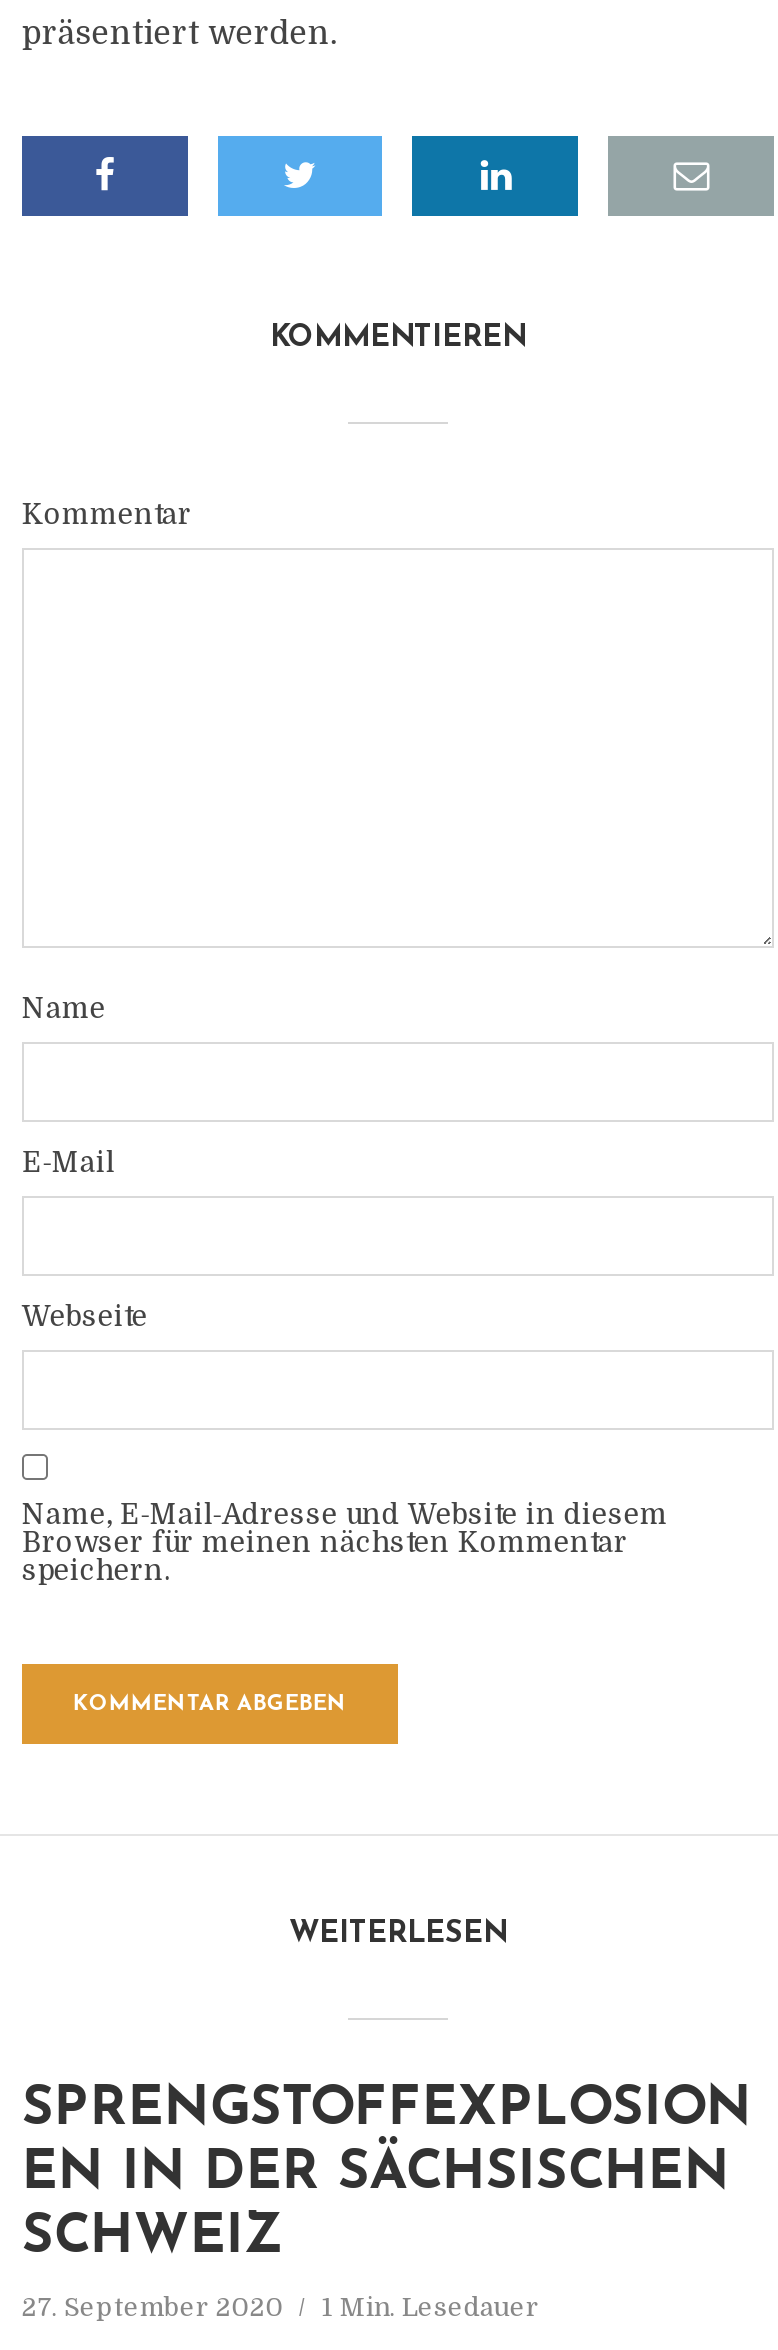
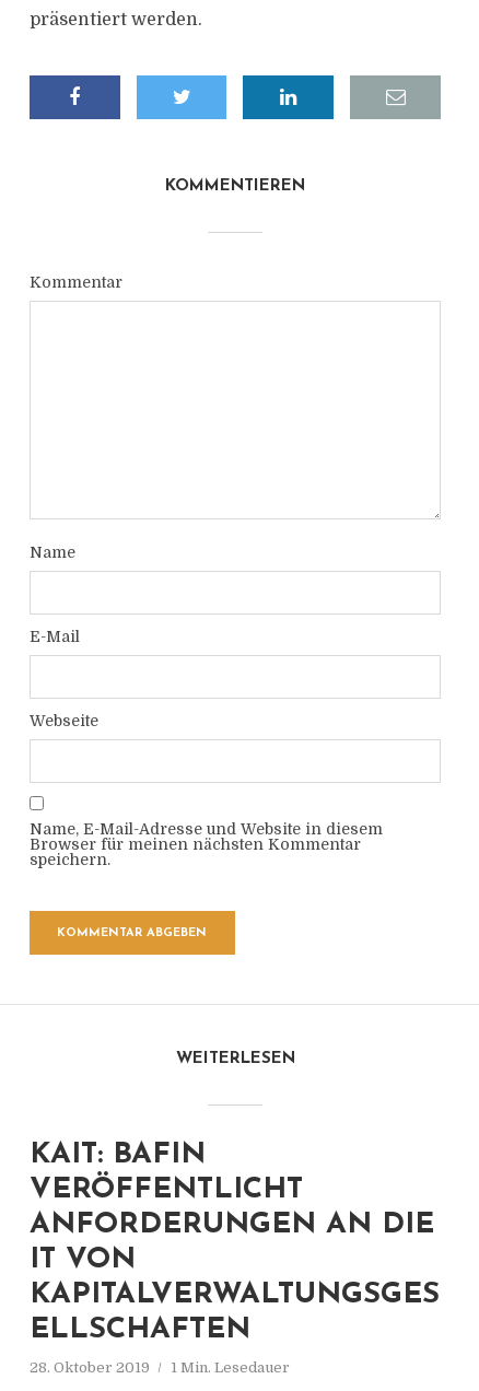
- SPRENGSTOFFEXPLOSION
- EN IN DER SÄCHSISCHEN
- SCHWEIZ
+ KAIT: BAFIN
+ VERÖFFENTLICHT
+ ANFORDERUNGEN AN DIE
+ IT VON
+ KAPITALVERWALTUNGSGES
+ ELLSCHAFTEN

- 27. September 2020 1 Min. Lesedauer
+ 28. Oktober 2019 1 Min. Lesedauer
